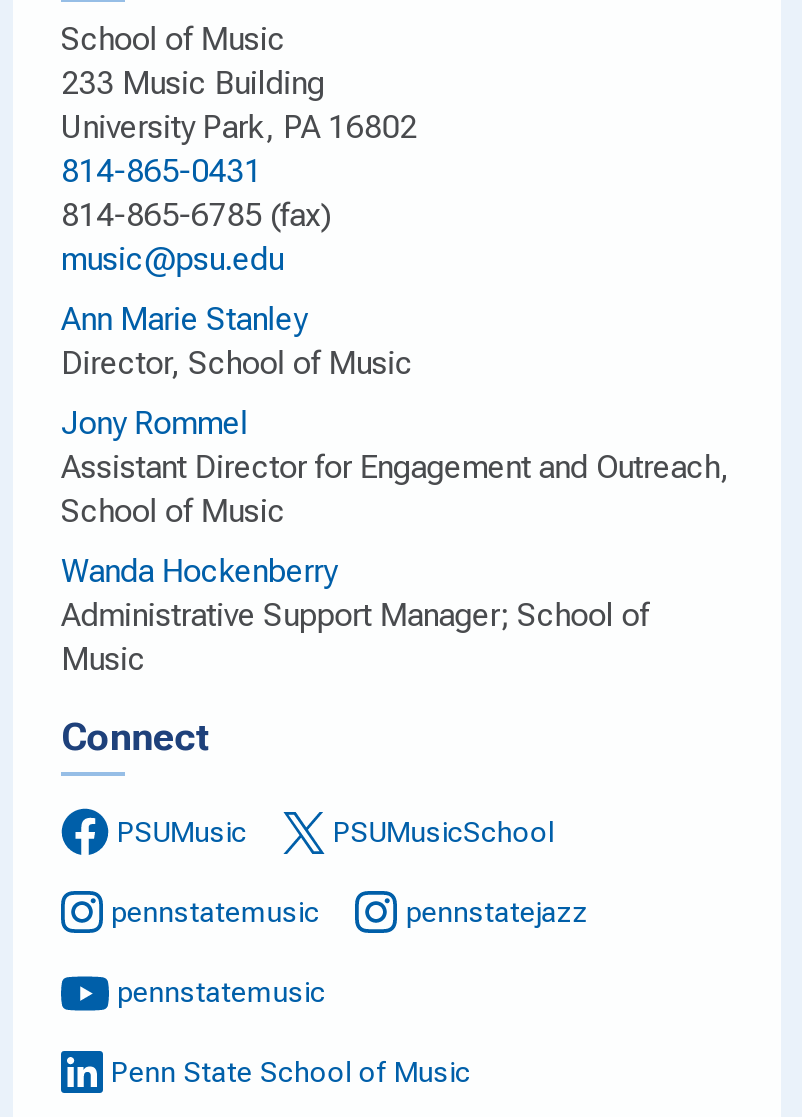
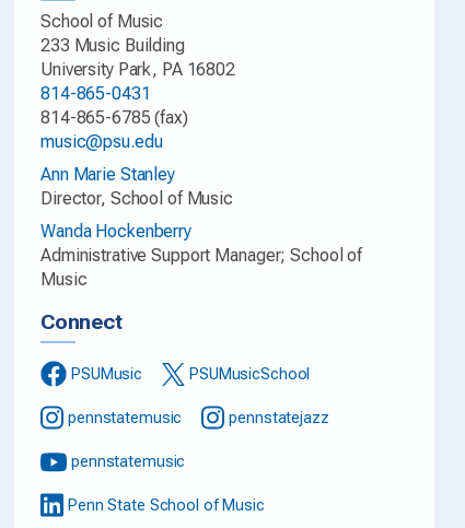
- Jony Rommel
- Assistant Director for Engagement and Outreach,
- School of Music
